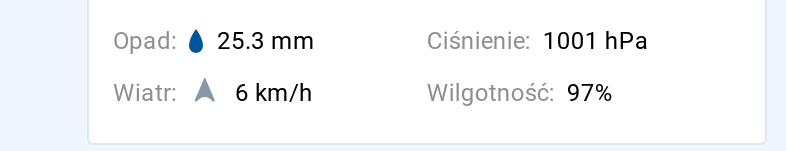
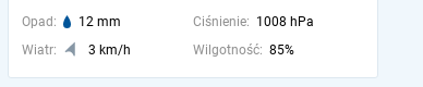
- Opad: 25.3 mm
+ Opad: 12 mm

- Ciśnienie: 1001 hPa
+ Ciśnienie: 1008 hPa

- 6 km/h
+ 3 km/h

- Wilgotność: 97%
+ Wilgotność: 85%
